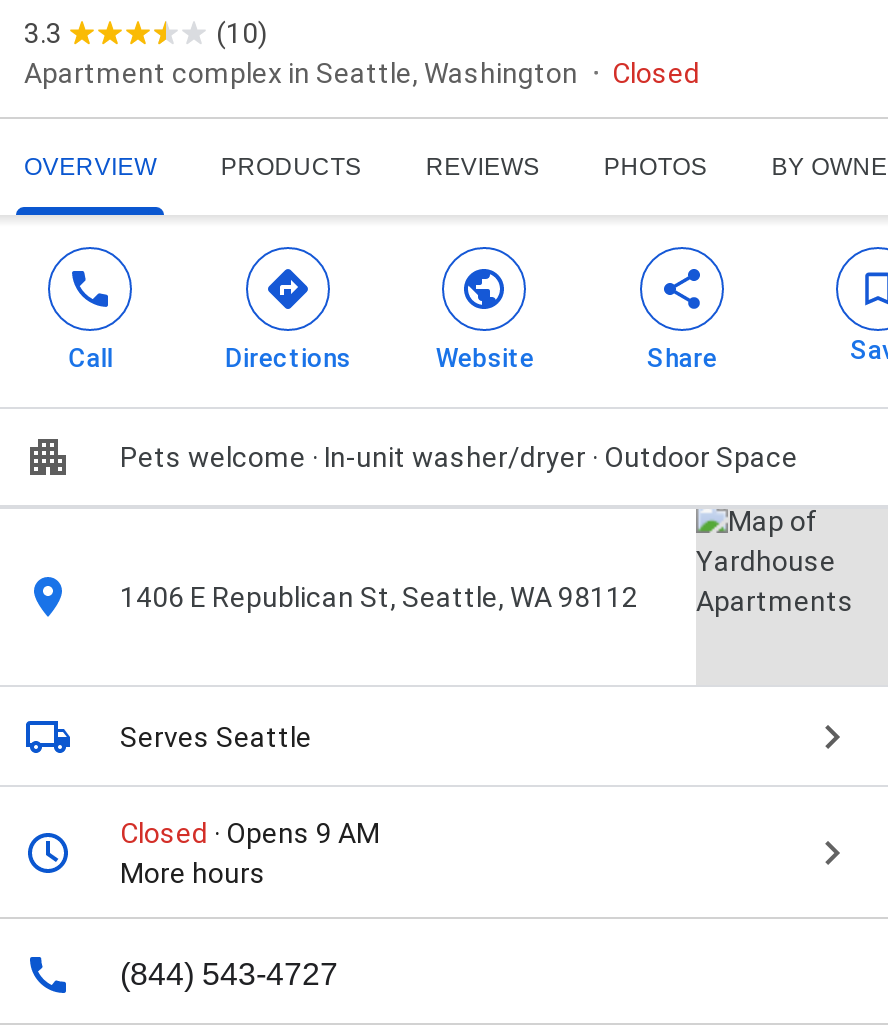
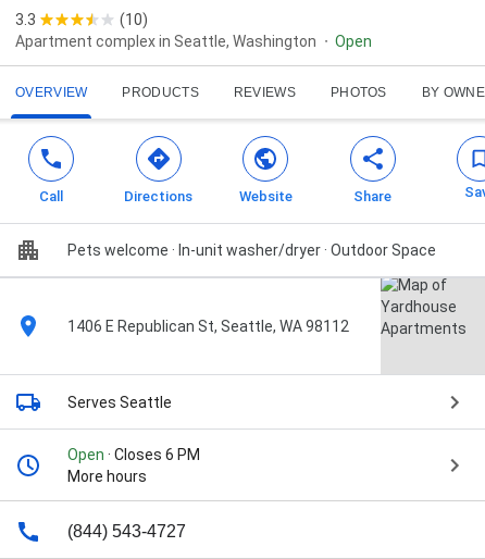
- Closed
+ Open

- Closed · Opens 9 AM
+ Open · Closes 6 PM
